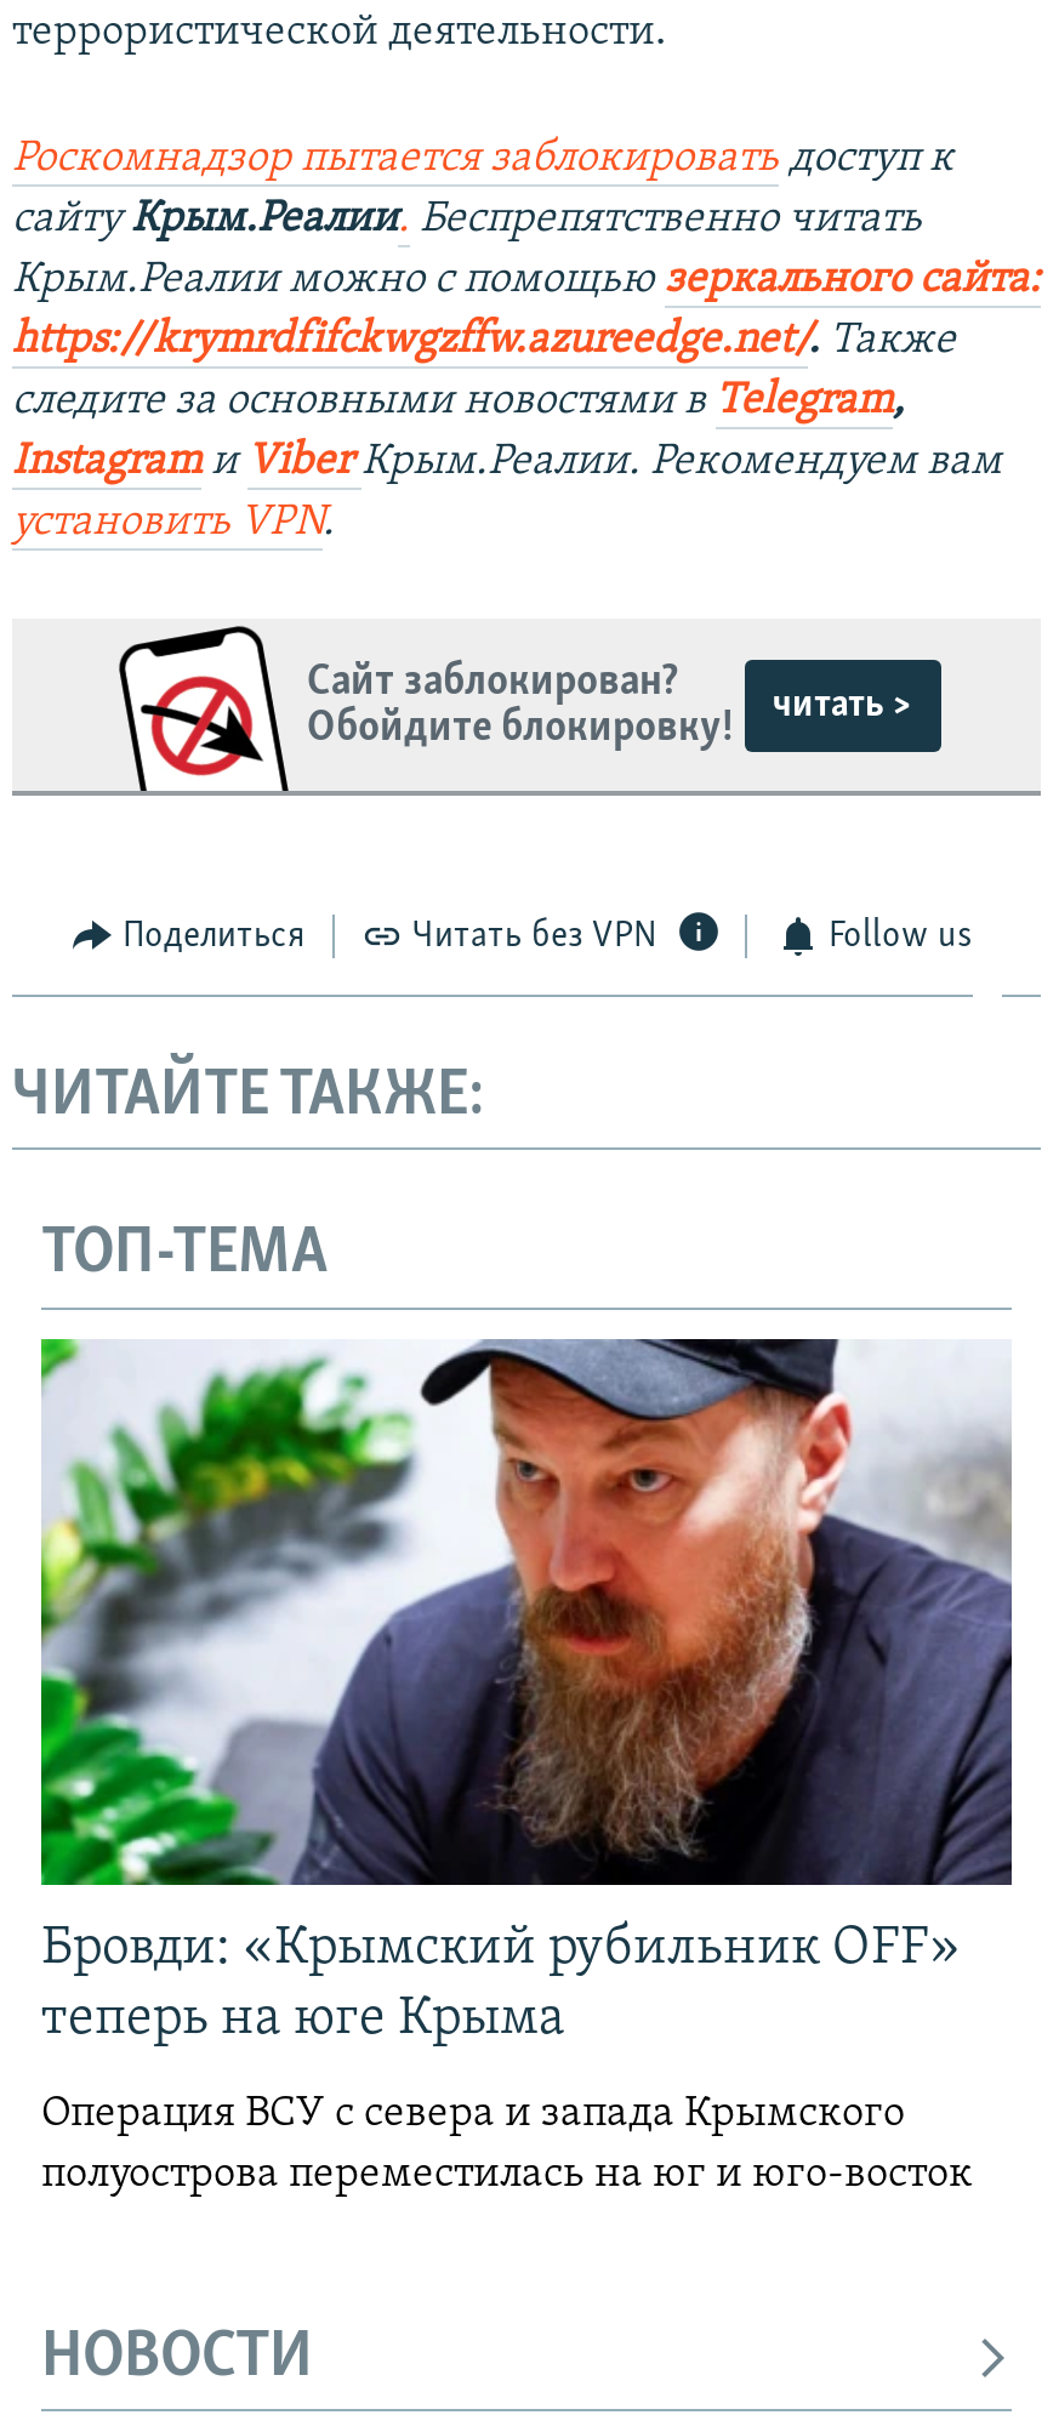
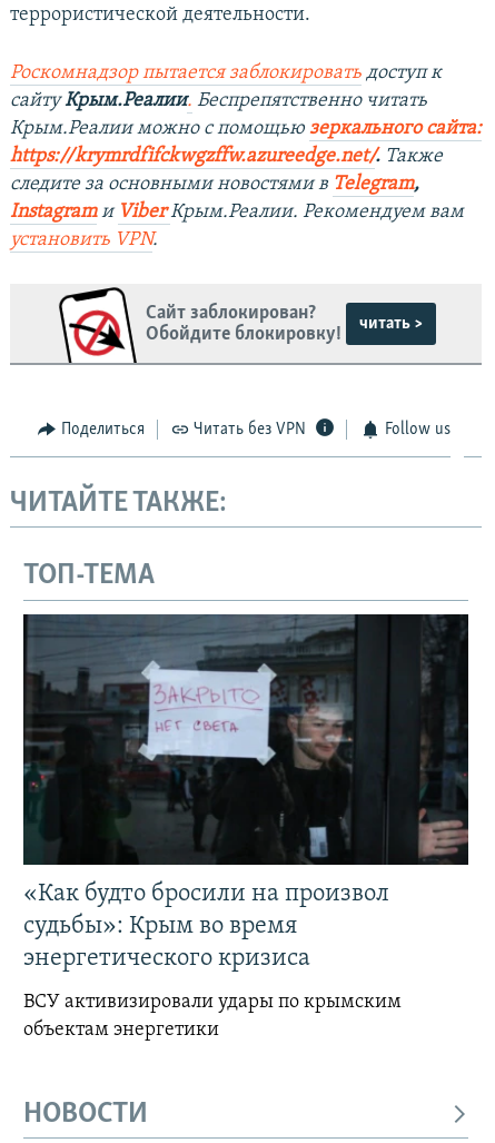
- [image]
- Бровди: «Крымский рубильник OFF»
- теперь на юге Крыма
+ [image]
+ «Как будто бросили на произвол
+ судьбы»: Крым во время
+ энергетического кризиса

- Операция ВСУ с севера и запада Крымского
- полуострова переместилась на юг и юго-восток
+ ВСУ активизировали удары по крымским
+ объектам энергетики
